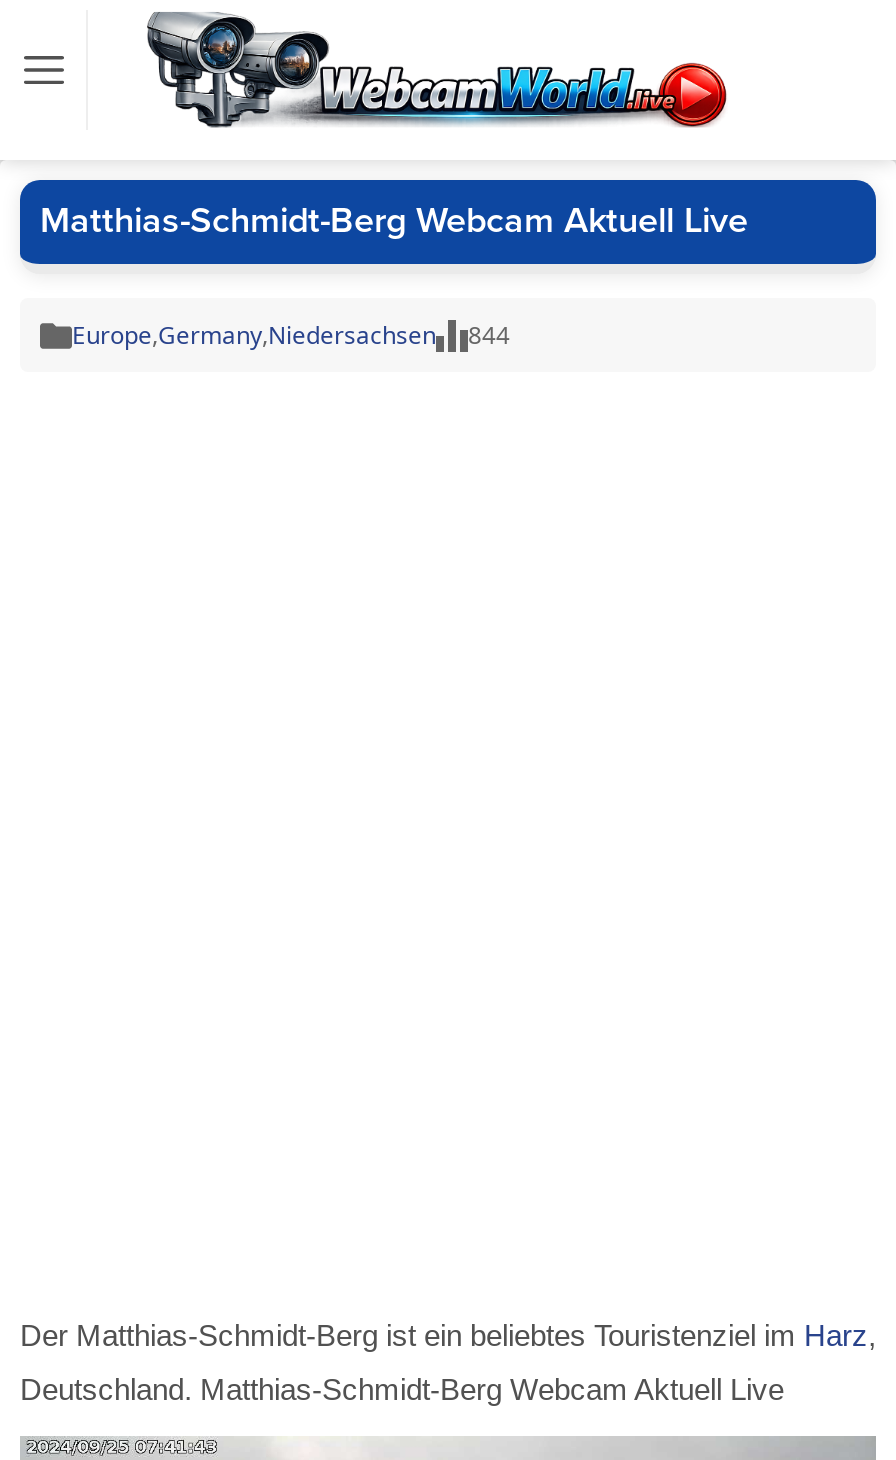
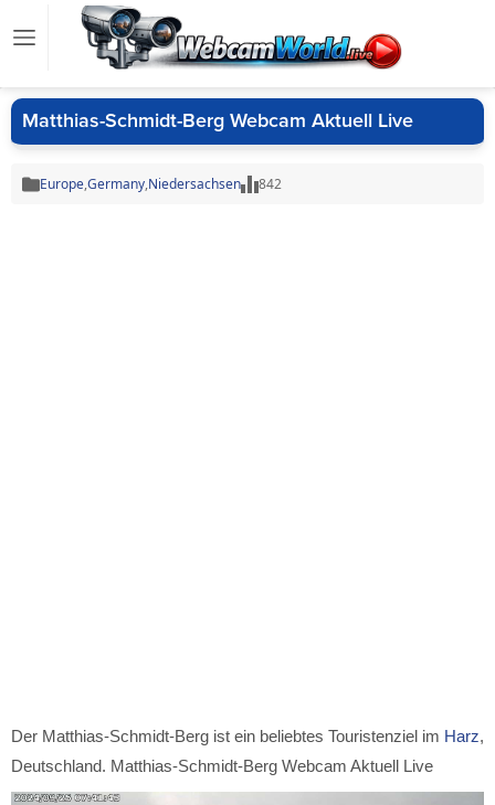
- Europe,Germany,Niedersachsen 844
+ Europe,Germany,Niedersachsen 842
